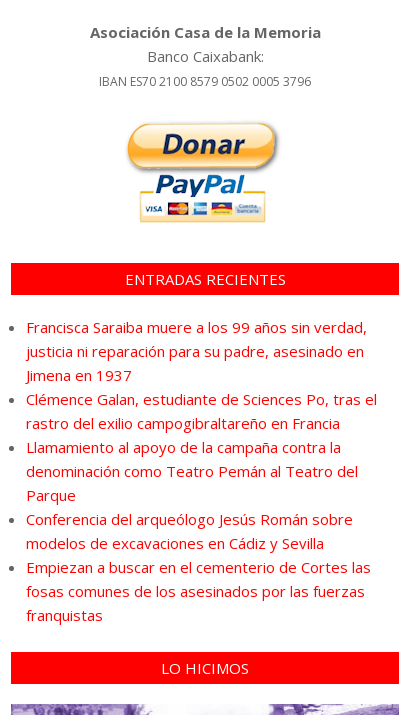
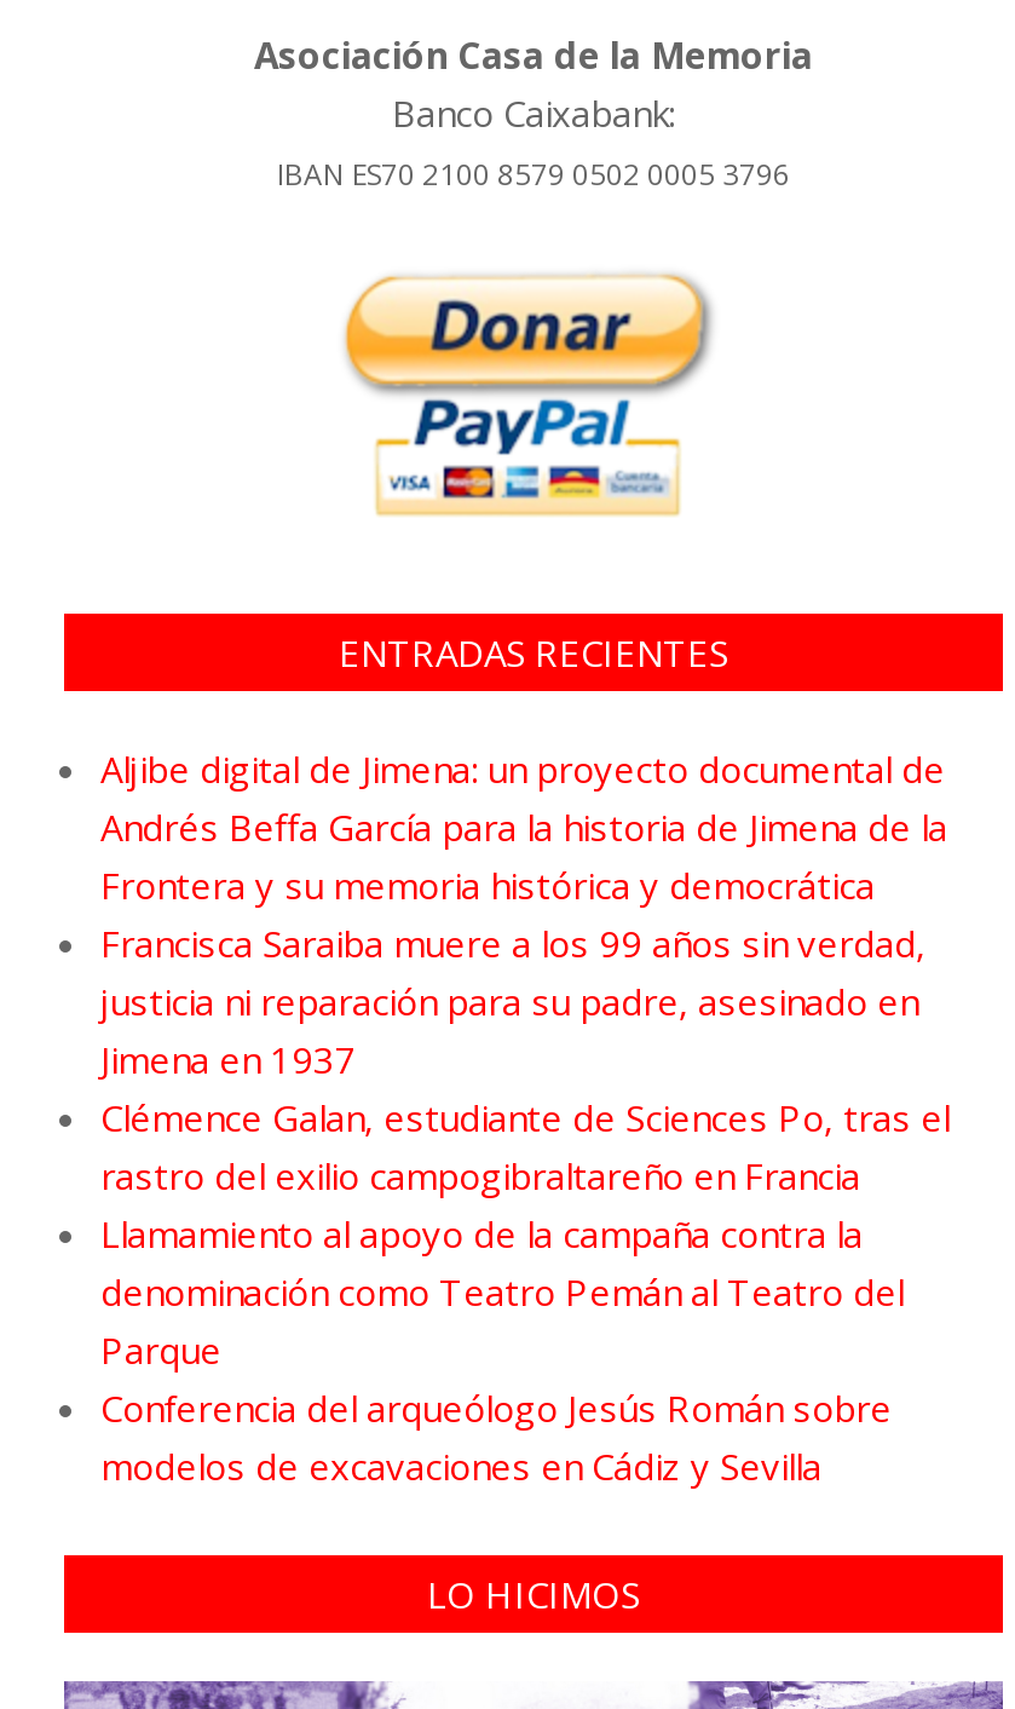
+ Aljibe digital de Jimena: un proyecto documental de
+ Andrés Beffa García para la historia de Jimena de la
+ Frontera y su memoria histórica y democrática

moved down: Francisca Saraiba muere a los 99 años sin verdad, | justicia ni reparación para su padre, asesinado en | Jimena en 1937 | ... | Conferencia del arqueólogo Jesús Román sobre | modelos de excavaciones en Cádiz y Sevilla

- Empiezan a buscar en el cementerio de Cortes las
- fosas comunes de los asesinados por las fuerzas
- franquistas
